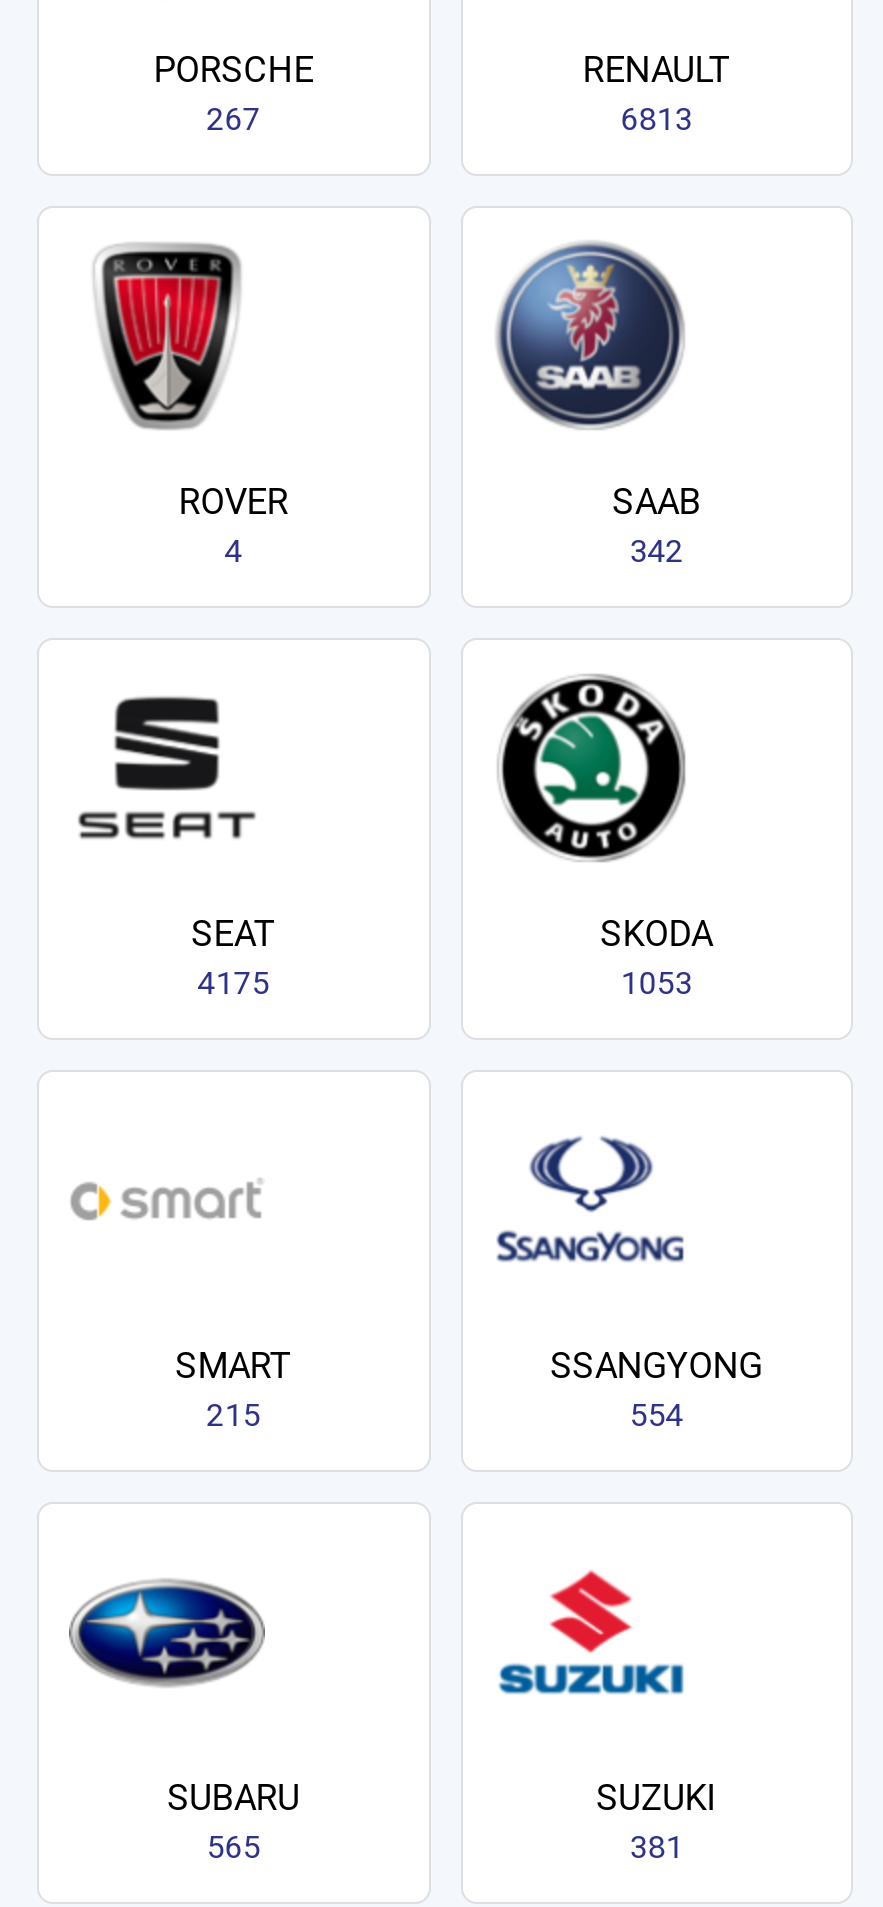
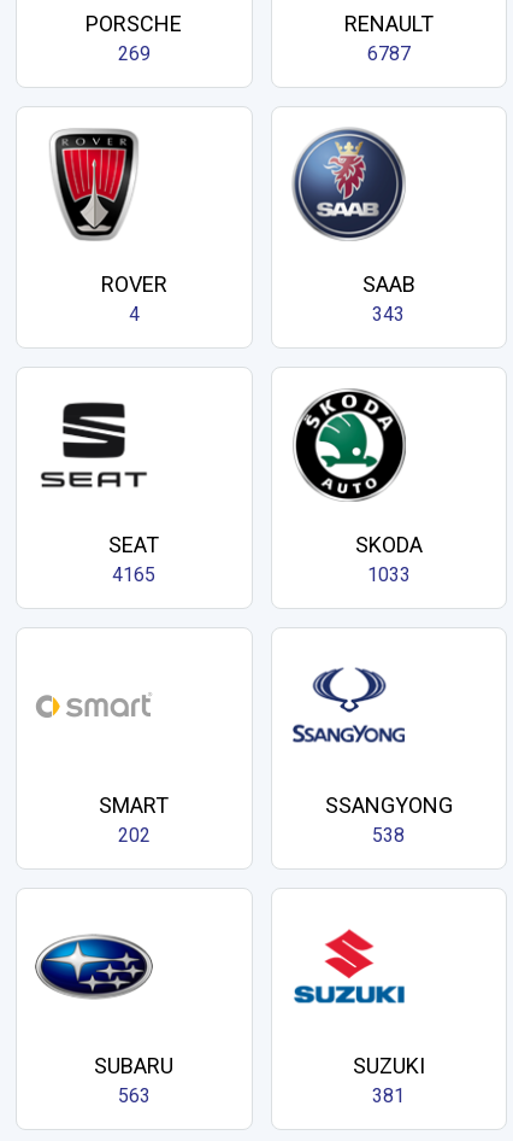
- 267
+ 269

- 6813
+ 6787

- 342
+ 343

- 4175
+ 4165

- 1053
+ 1033

- 215
+ 202

- 554
+ 538

- 565
+ 563
